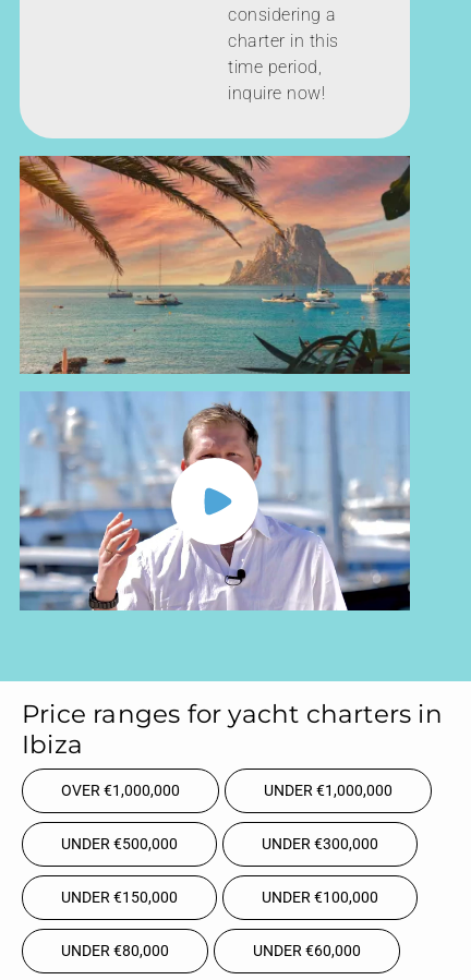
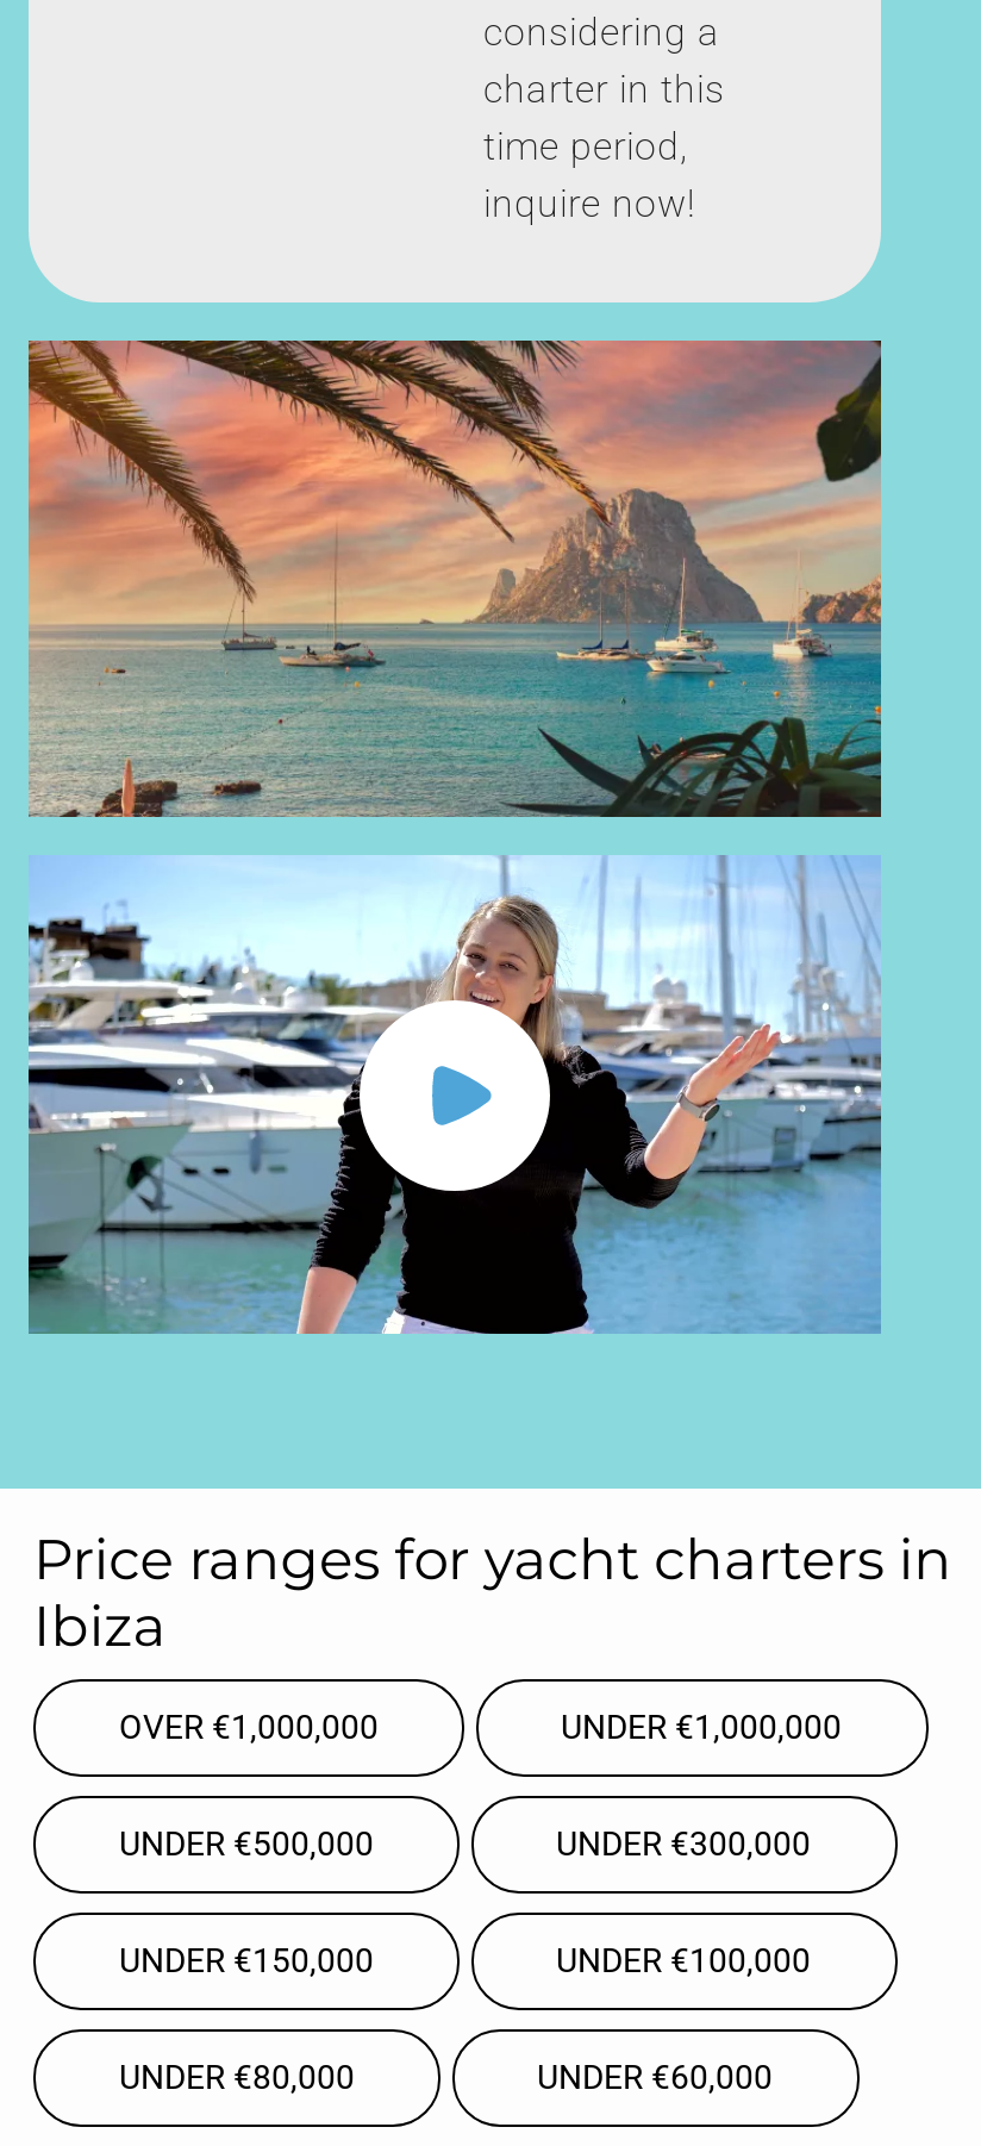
- [image]
+ [image]
